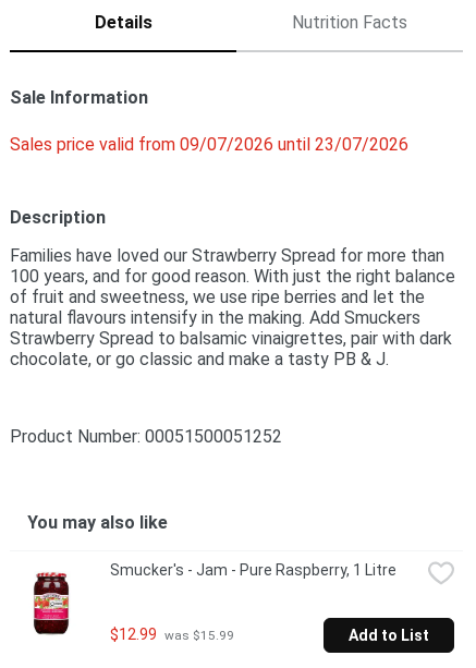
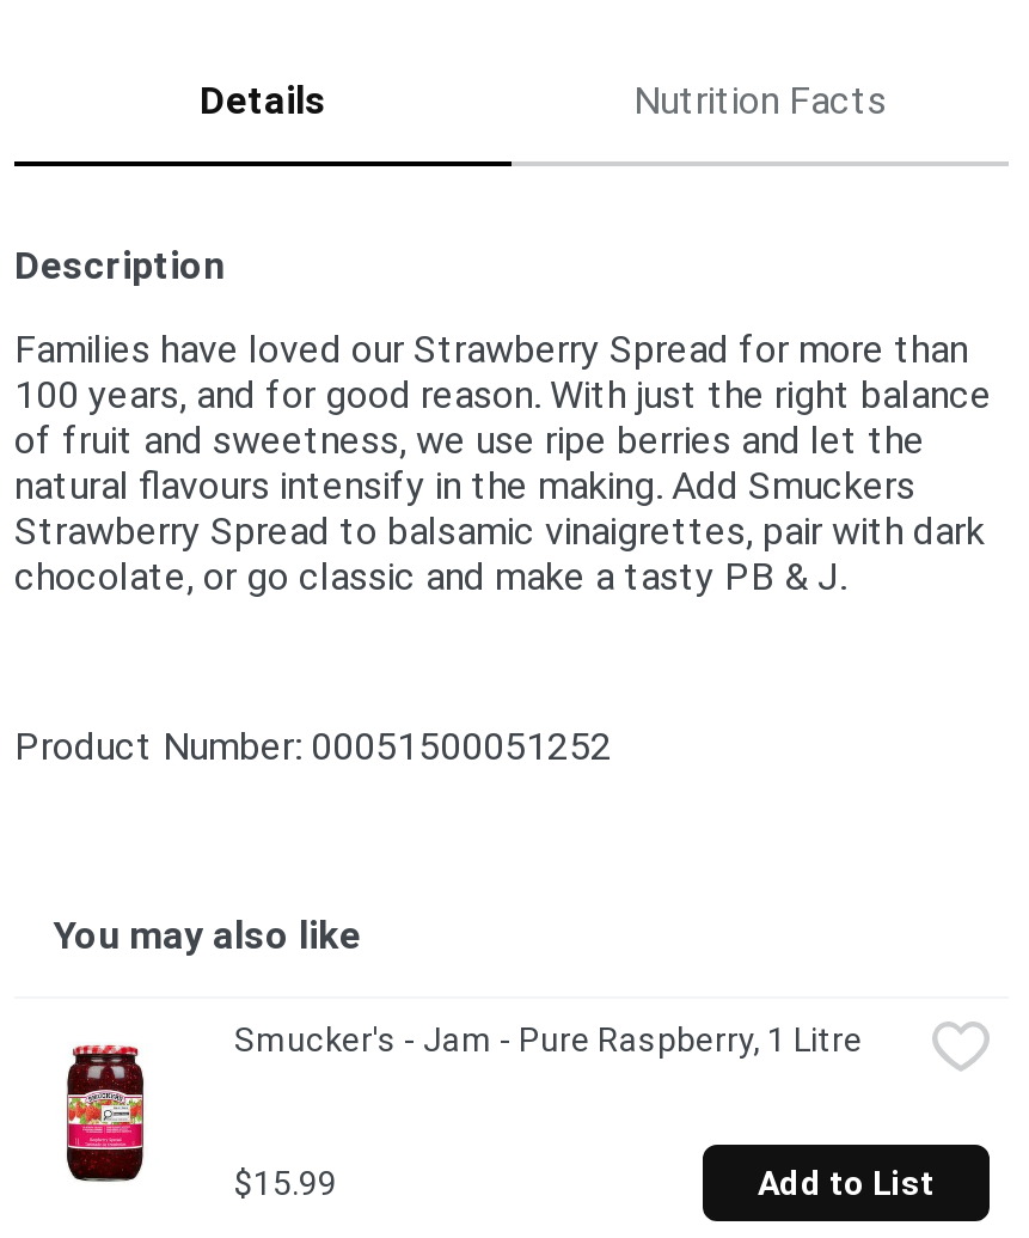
- Sale Information
- Sales price valid from 09/07/2026 until 23/07/2026

- $12.99 was $15.99
+ $15.99
